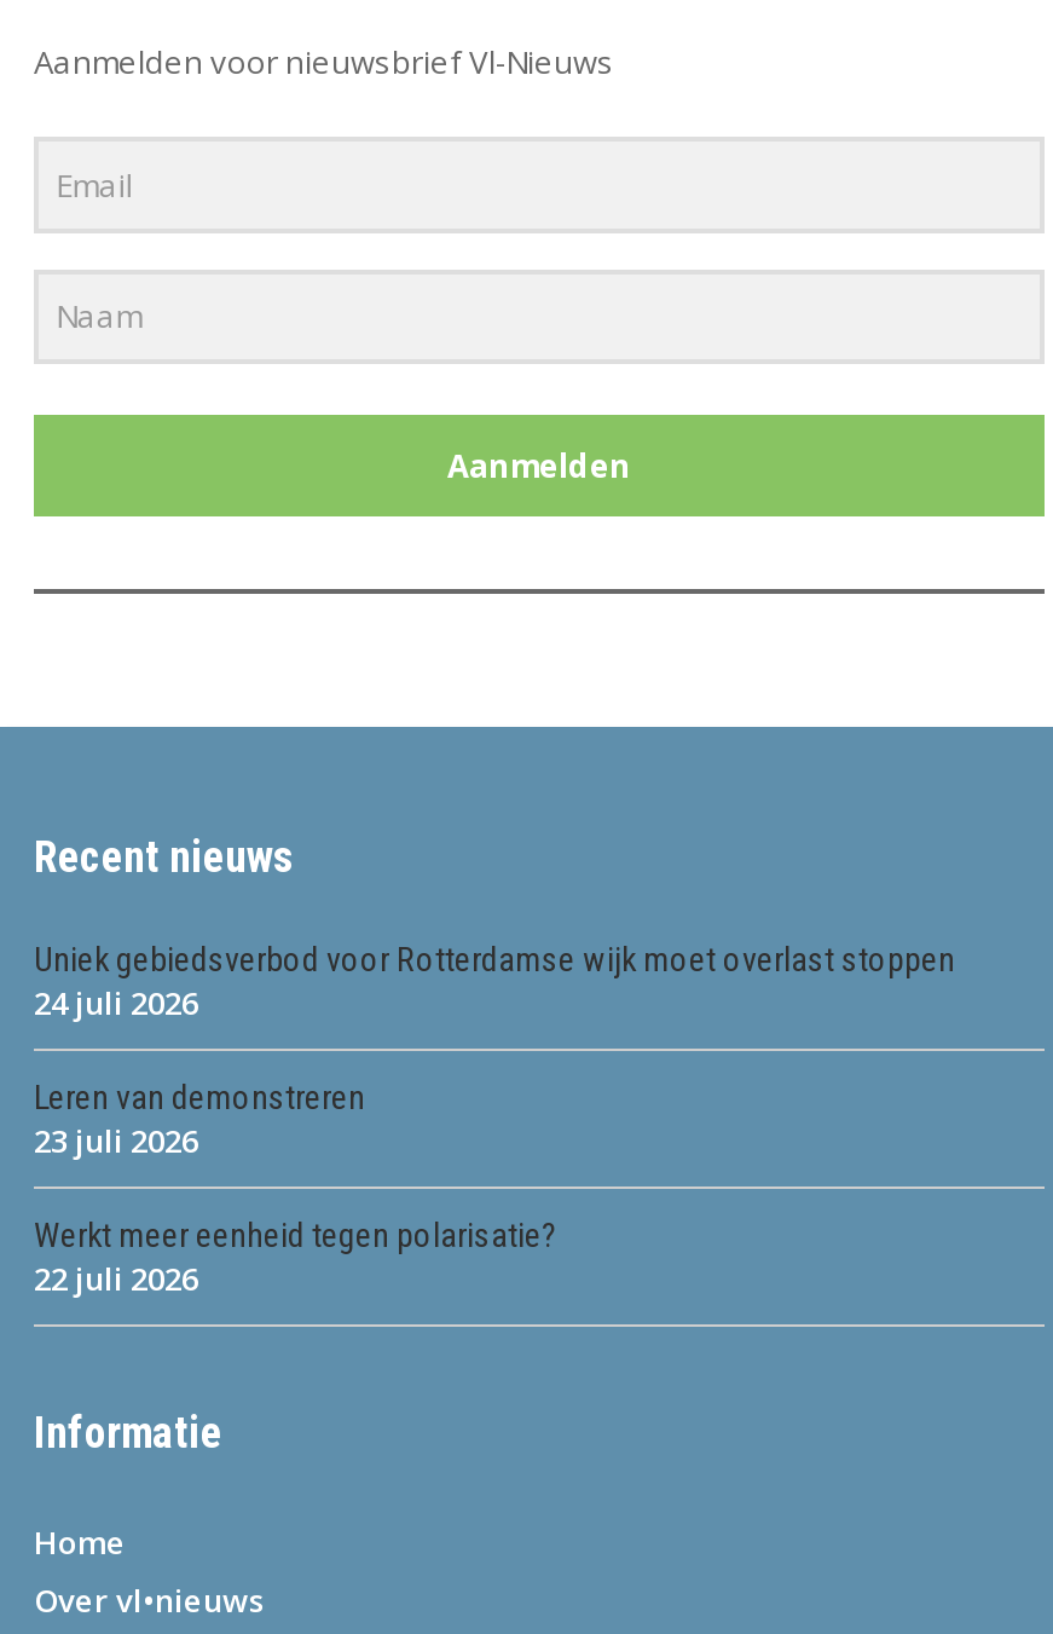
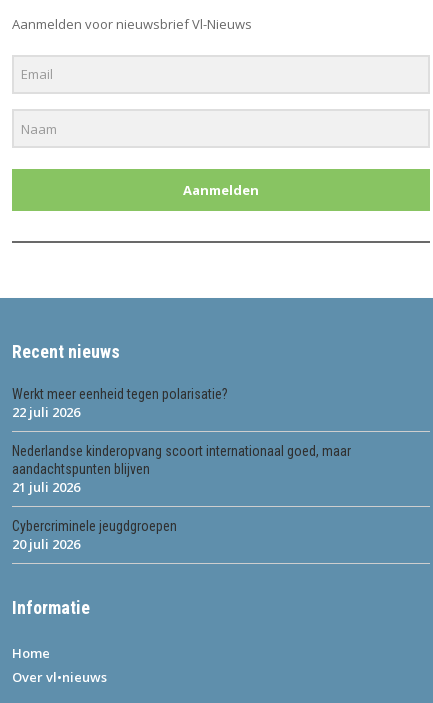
- Uniek gebiedsverbod voor Rotterdamse wijk moet overlast stoppen
- 24 juli 2026
- Leren van demonstreren
- 23 juli 2026

moved up: Werkt meer eenheid tegen polarisatie? | 22 juli 2026

+ Nederlandse kinderopvang scoort internationaal goed, maar
+ aandachtspunten blijven
+ 21 juli 2026
+ Cybercriminele jeugdgroepen
+ 20 juli 2026
